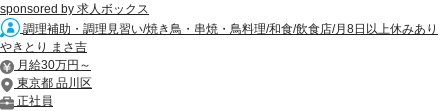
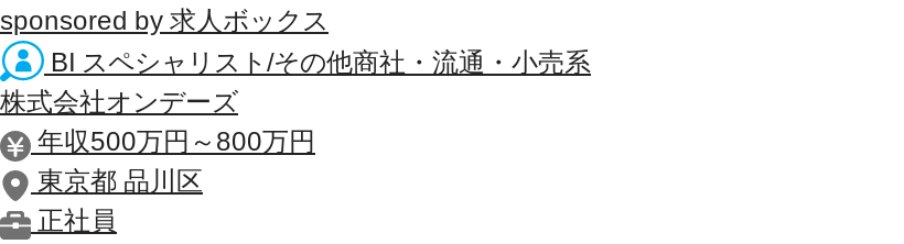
- 調理補助・調理見習い/焼き鳥・串焼・鳥料理/和食/飲食店/月8日以上休みあり
- やきとり まさ吉
- 月給30万円～
+ BI スペシャリスト/その他商社・流通・小売系
+ 株式会社オンデーズ
+ 年収500万円～800万円
